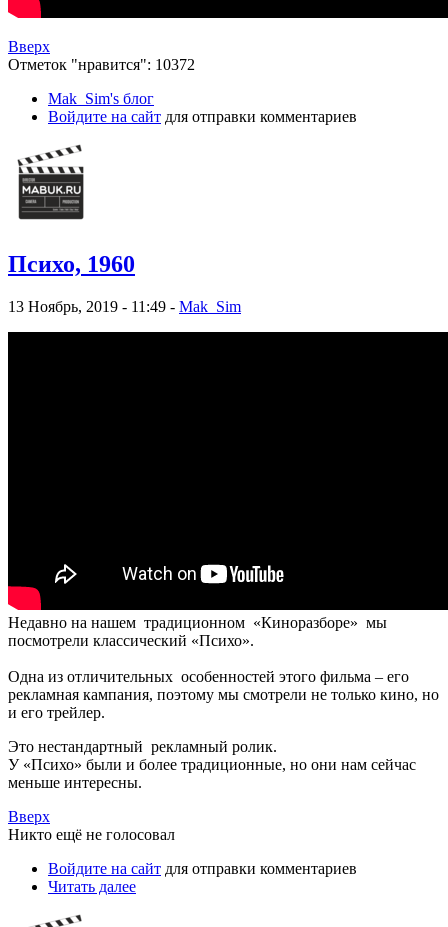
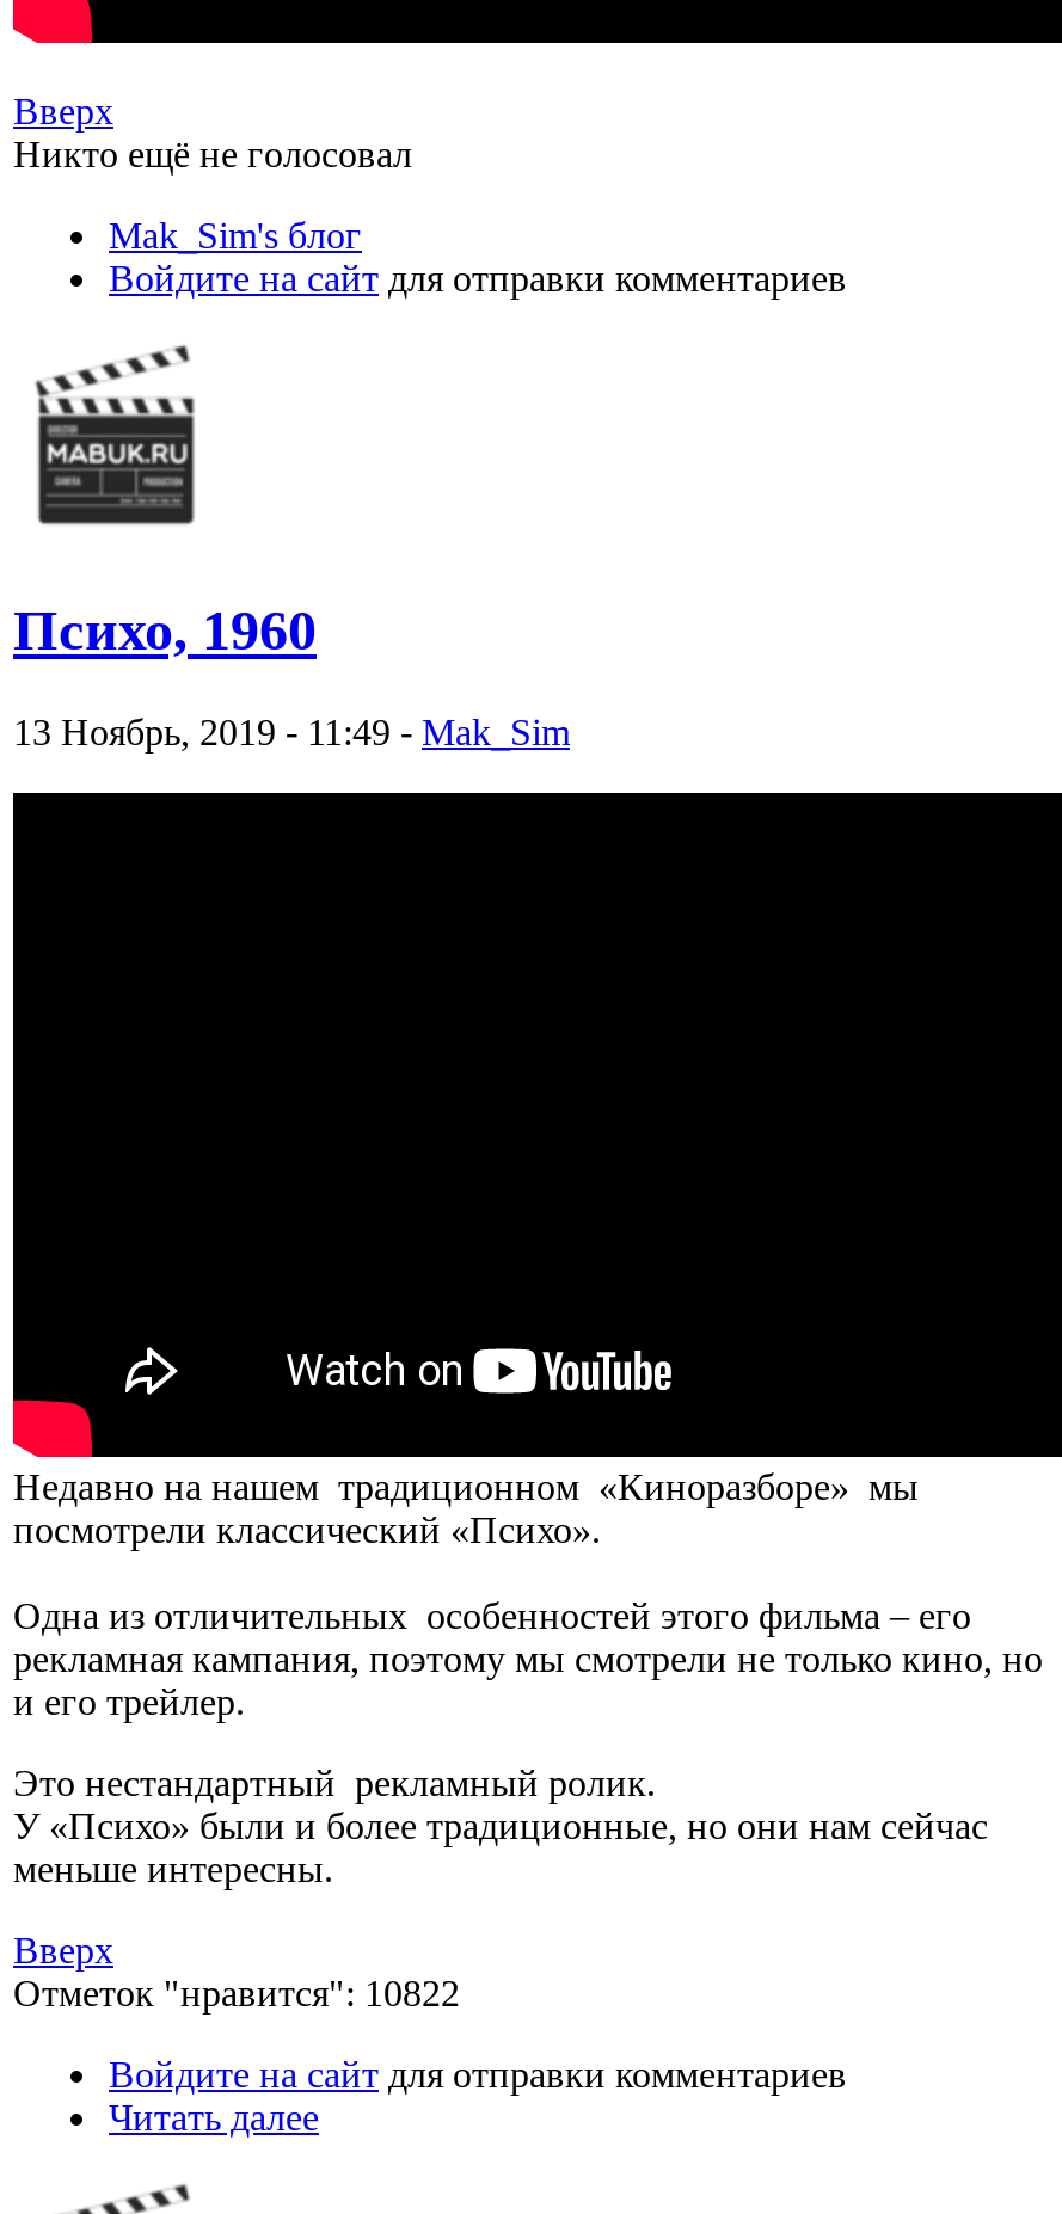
- Отметок "нравится": 10372

moved up: Никто ещё не голосовал

+ Отметок "нравится": 10822
